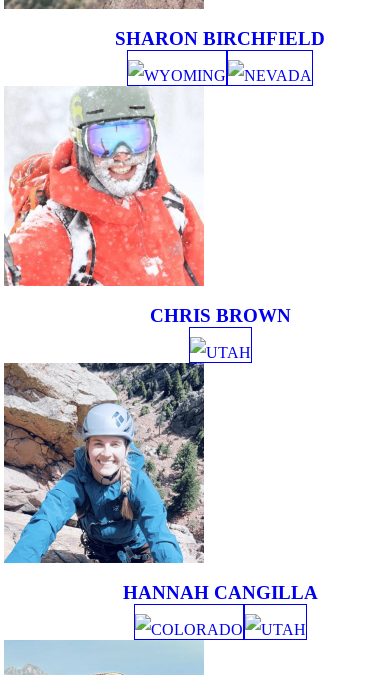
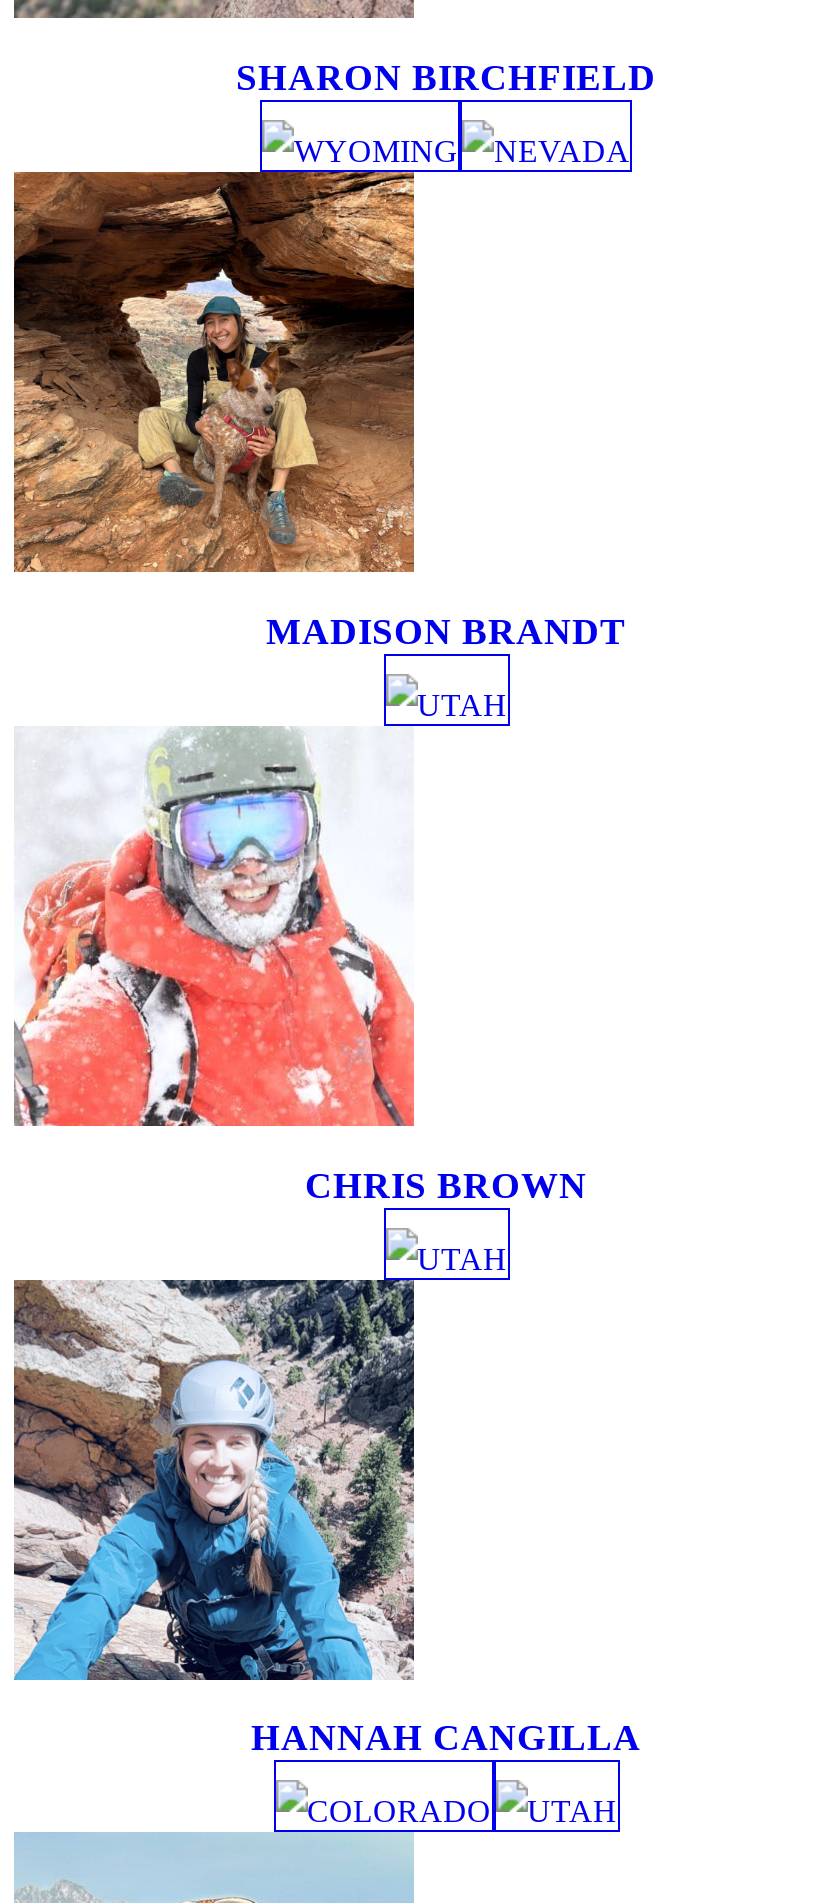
+ [image]
+ MADISON BRANDT
+ UTAH
